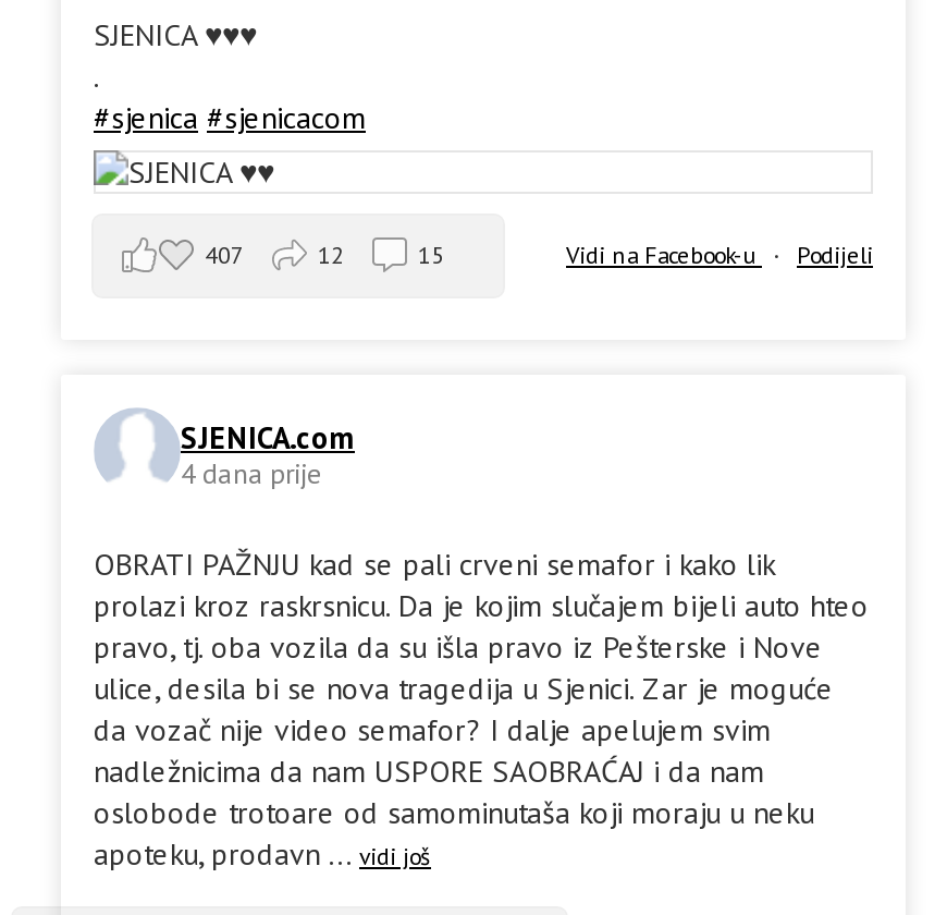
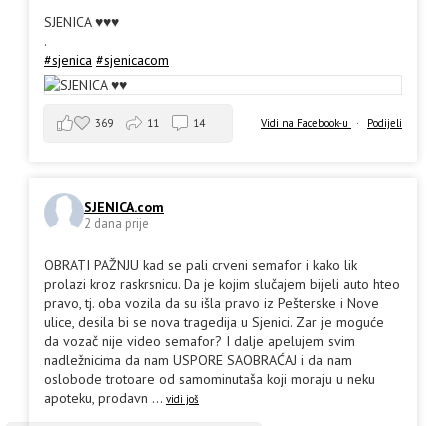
- 407
+ 369

- 12
+ 11

- 15
+ 14

- 4 dana prije
+ 2 dana prije
